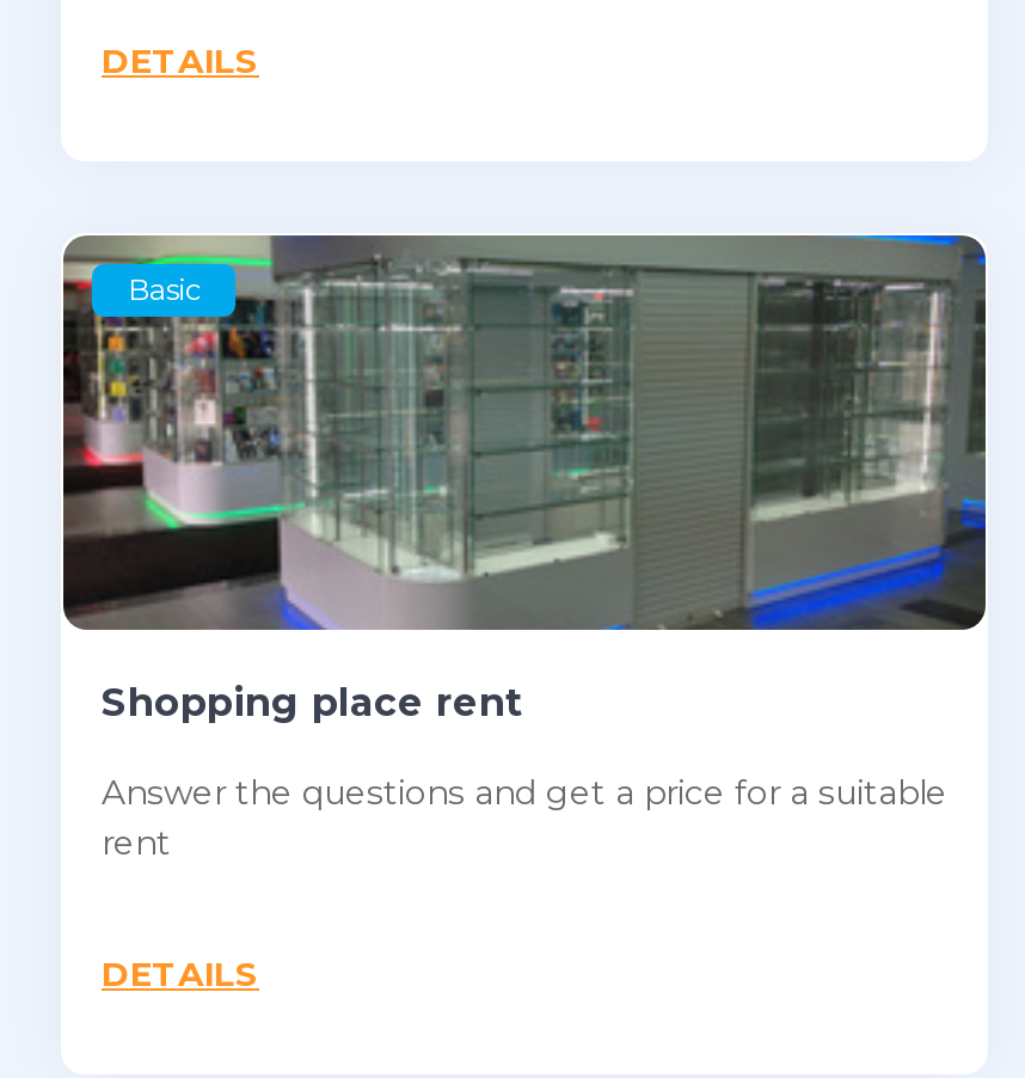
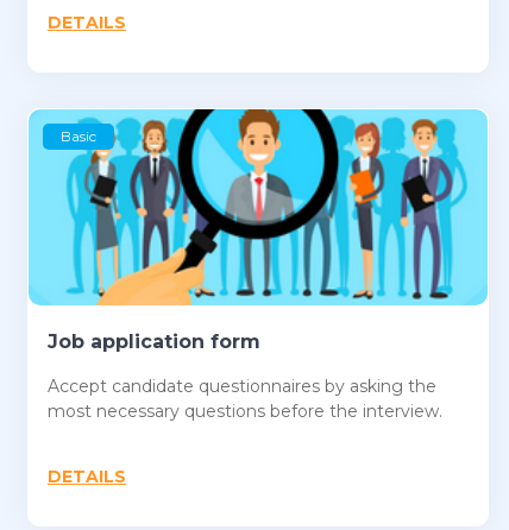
- [image]
- Shopping place rent
+ [image]
+ Job application form

- Answer the questions and get a price for a suitable
- rent
+ Accept candidate questionnaires by asking the
+ most necessary questions before the interview.
